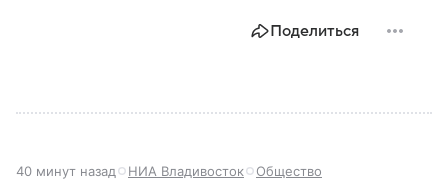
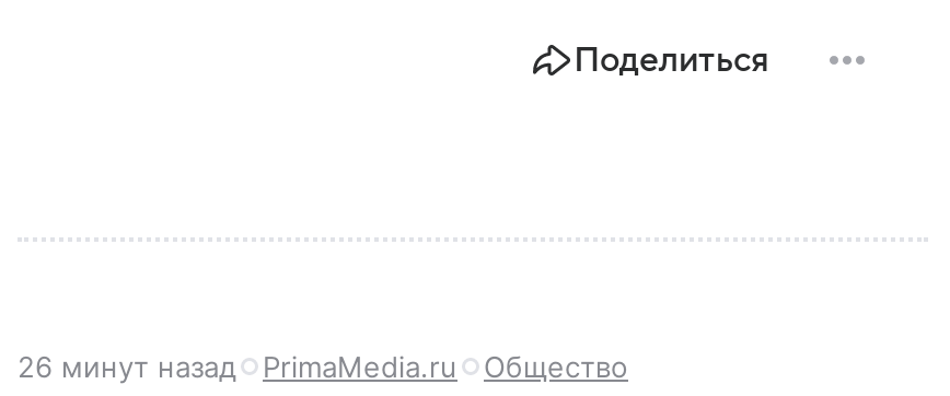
- 40 минут назад
- НИА Владивосток
+ 26 минут назад
+ PrimaMedia.ru
